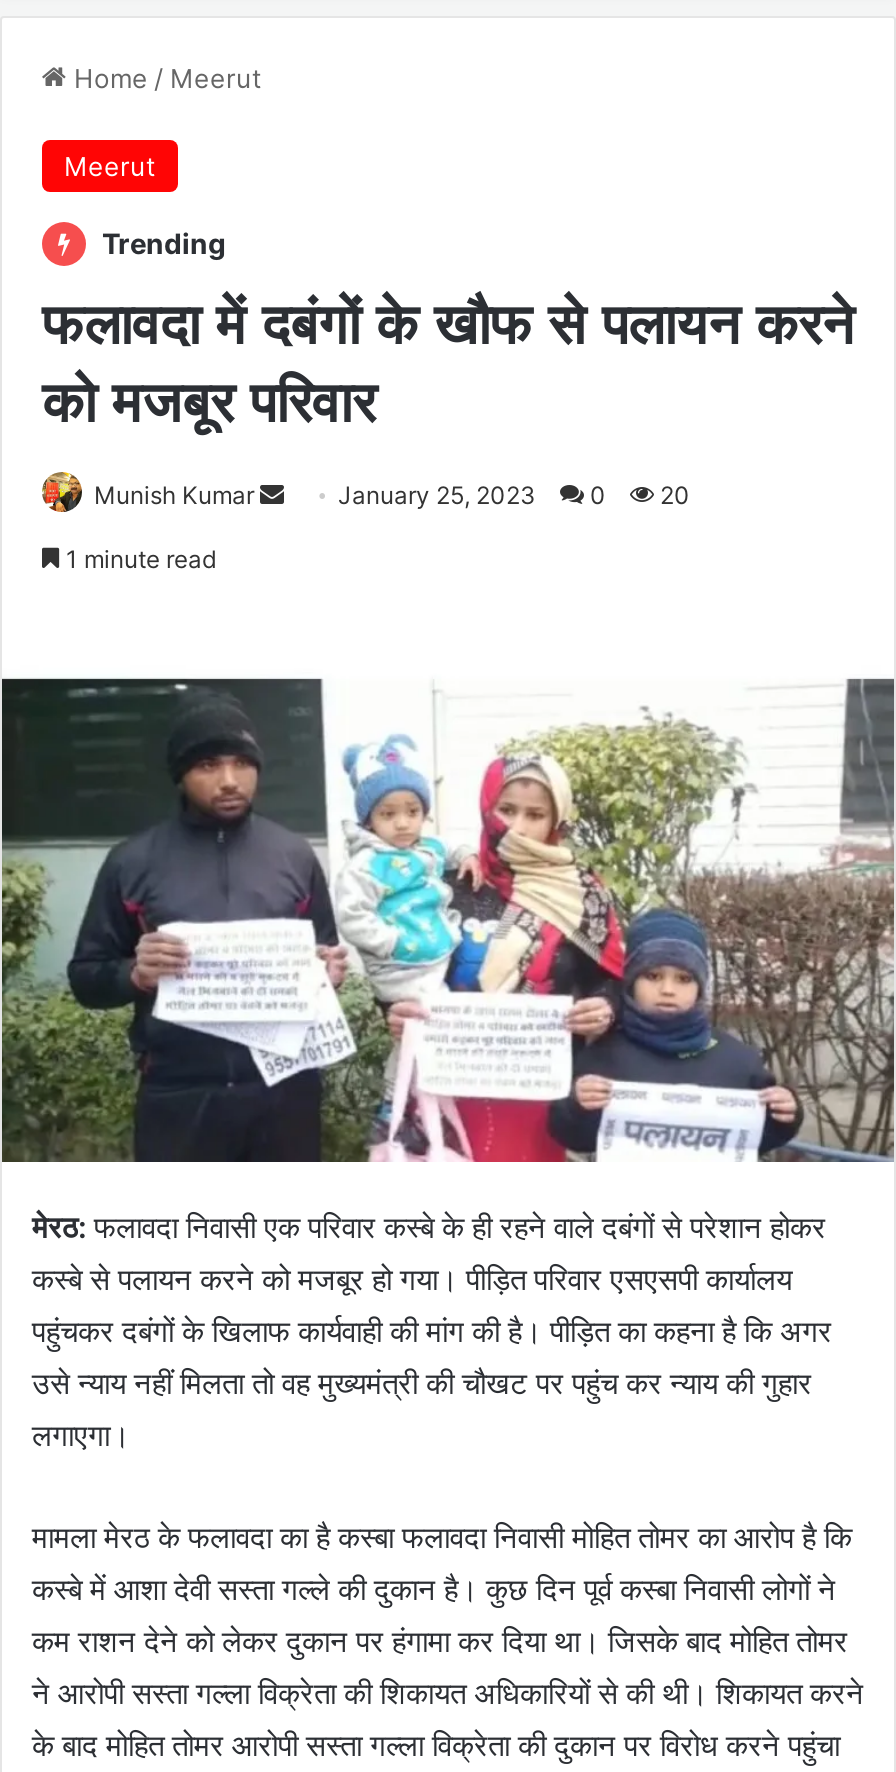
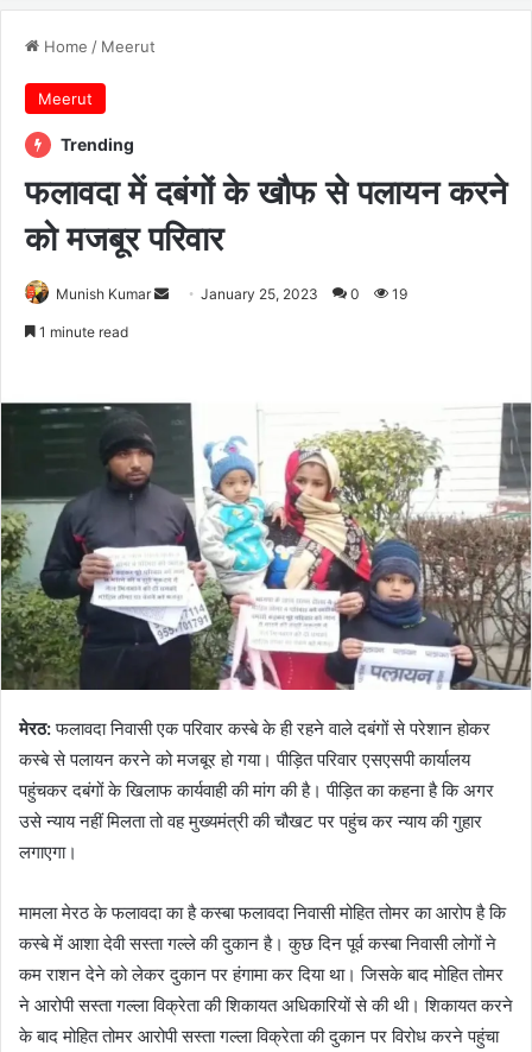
- 20
+ 19
